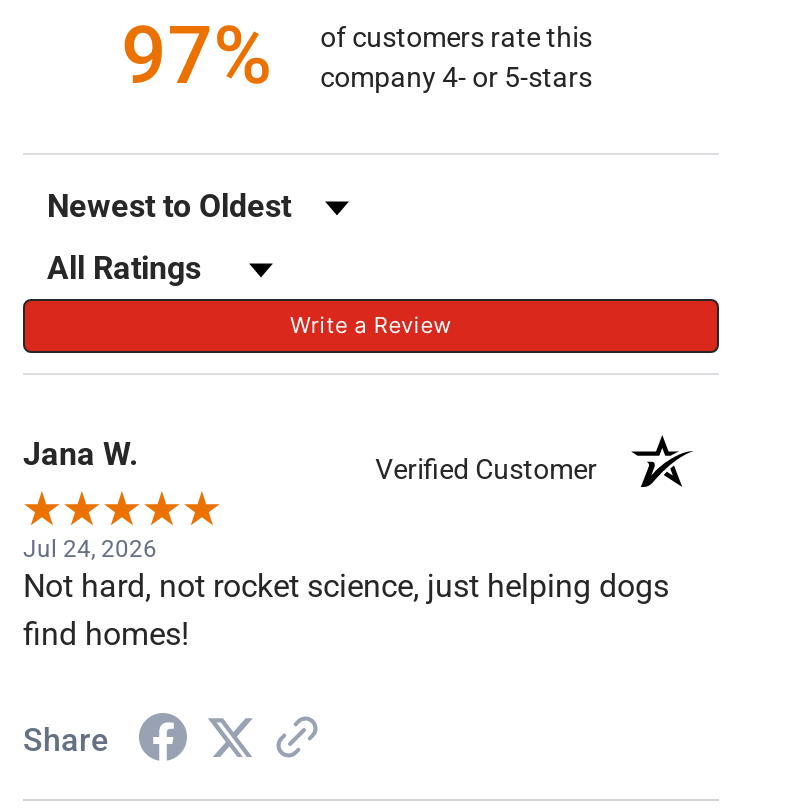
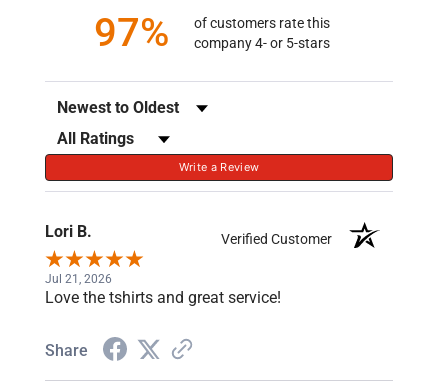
- Jana W.
+ Lori B.

- Jul 24, 2026
- Not hard, not rocket science, just helping dogs
- find homes!
+ Jul 21, 2026
+ Love the tshirts and great service!
